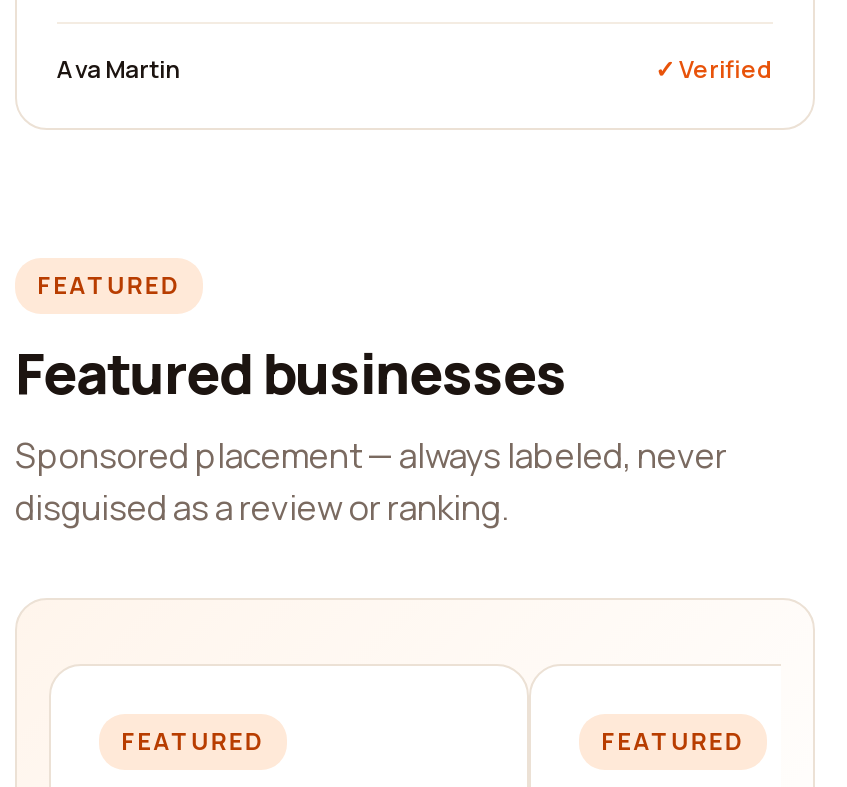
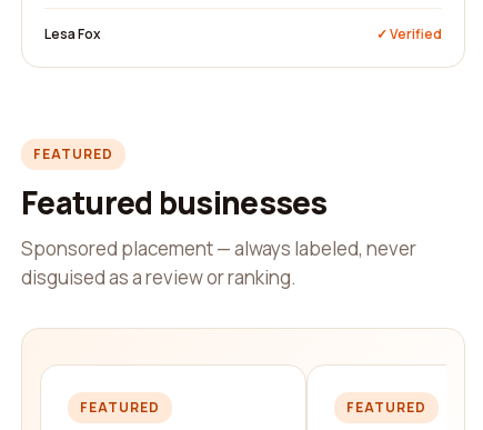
- Ava Martin
+ Lesa Fox
